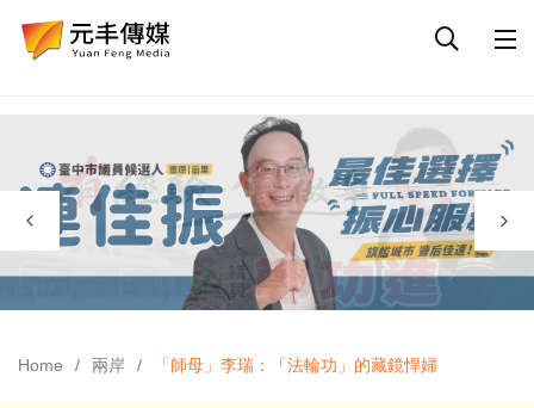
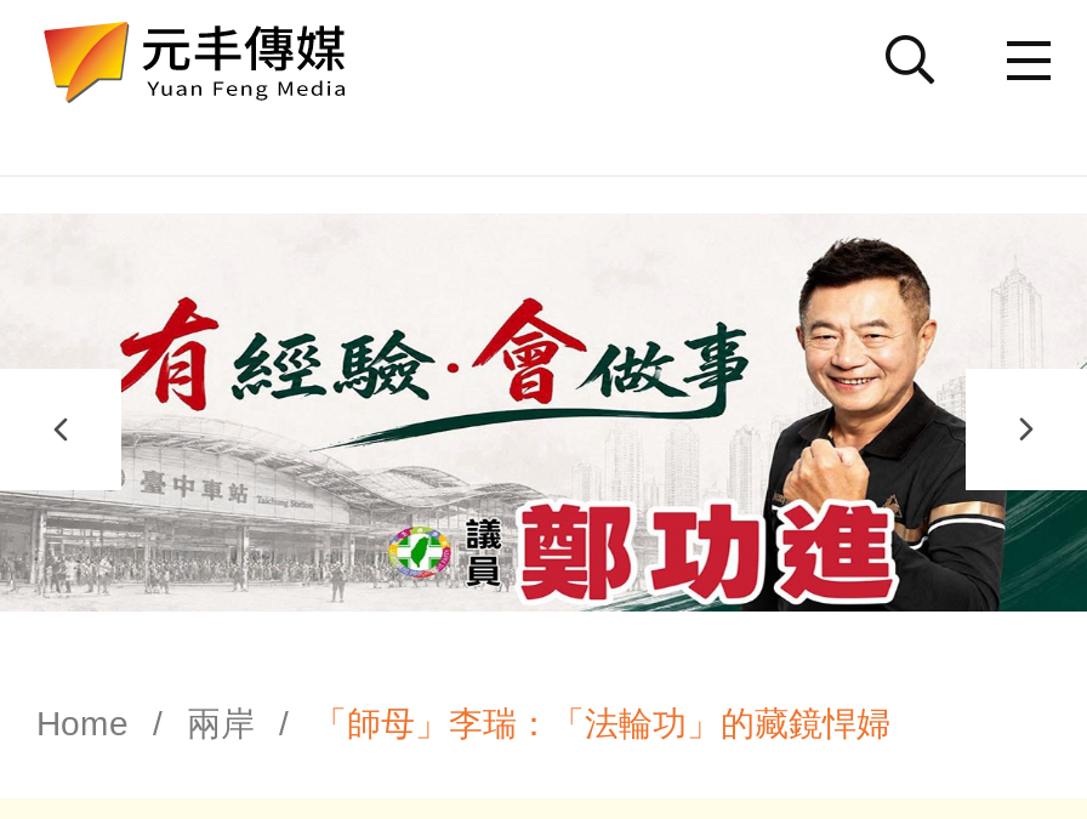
- [image]
+ [image]
